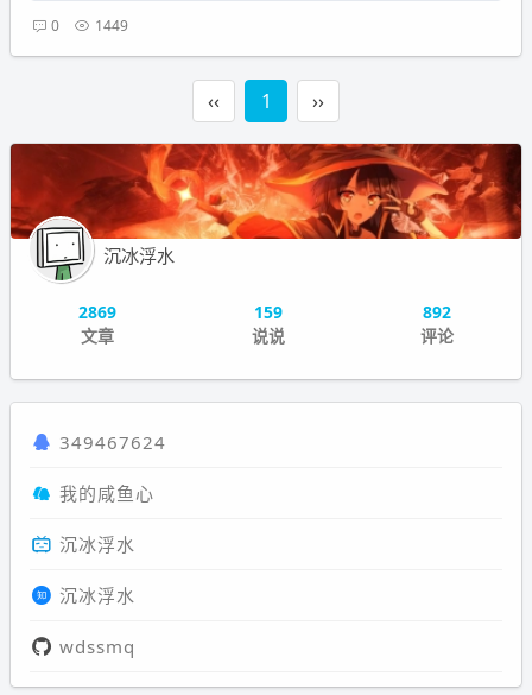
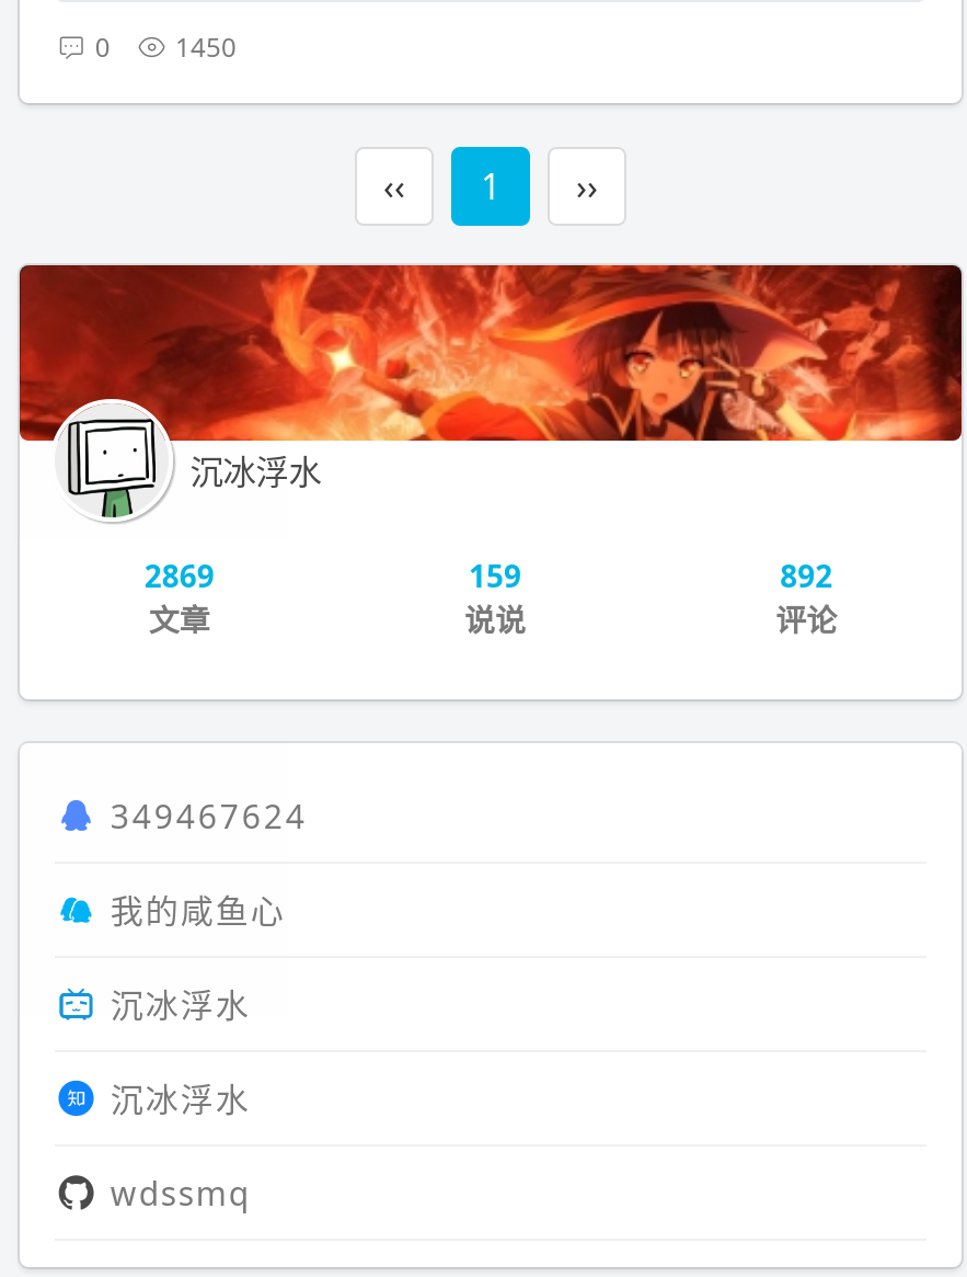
- 0 1449
+ 0 1450
